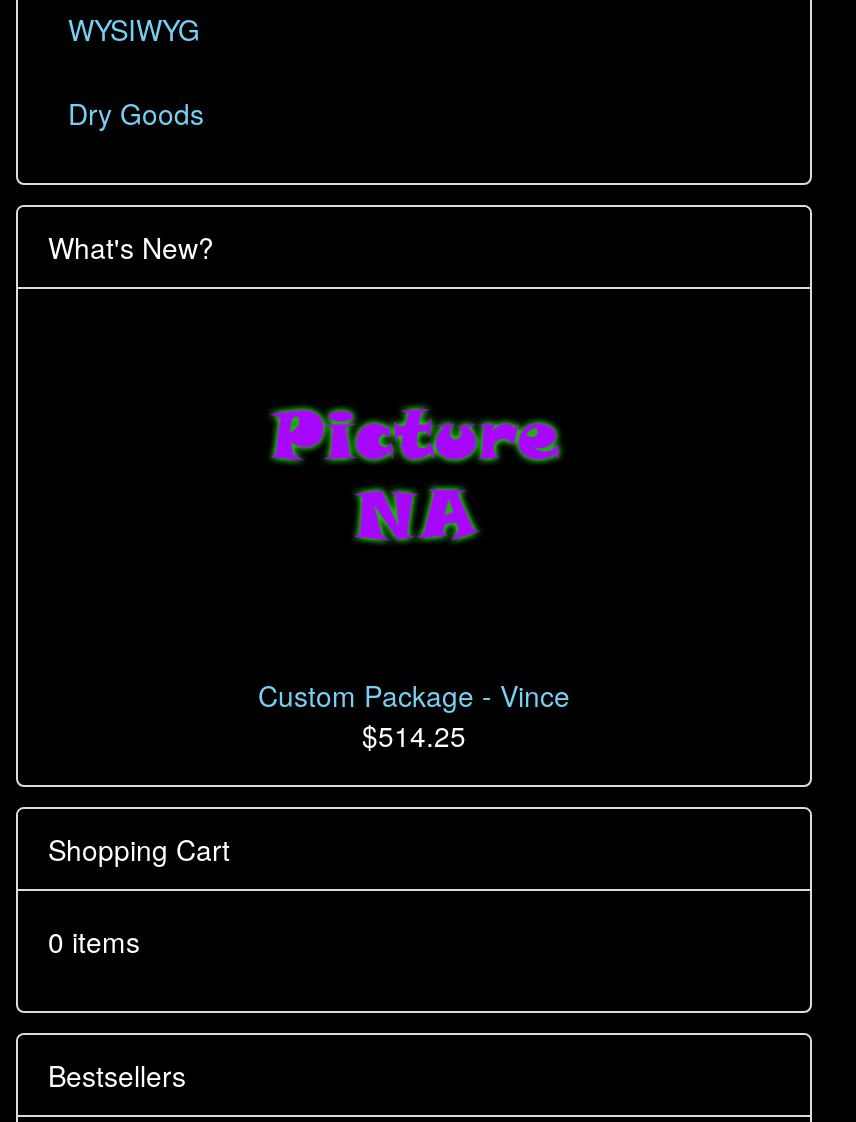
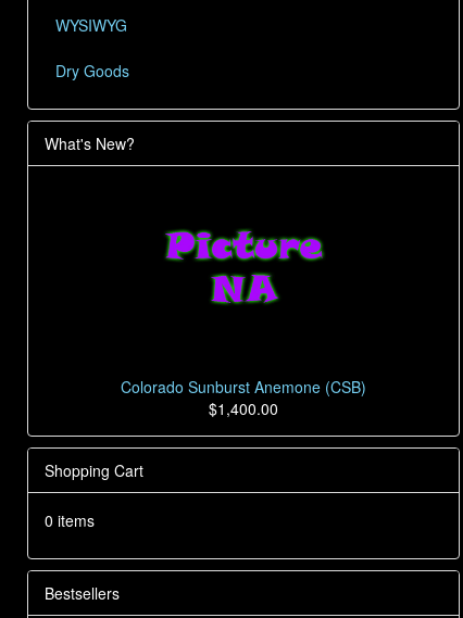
- Custom Package - Vince
- $514.25
+ Colorado Sunburst Anemone (CSB)
+ $1,400.00
